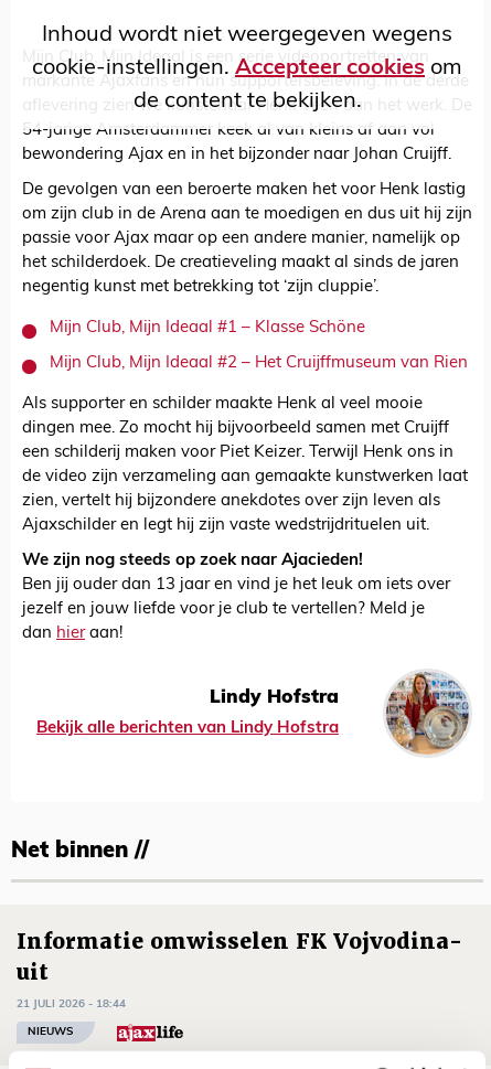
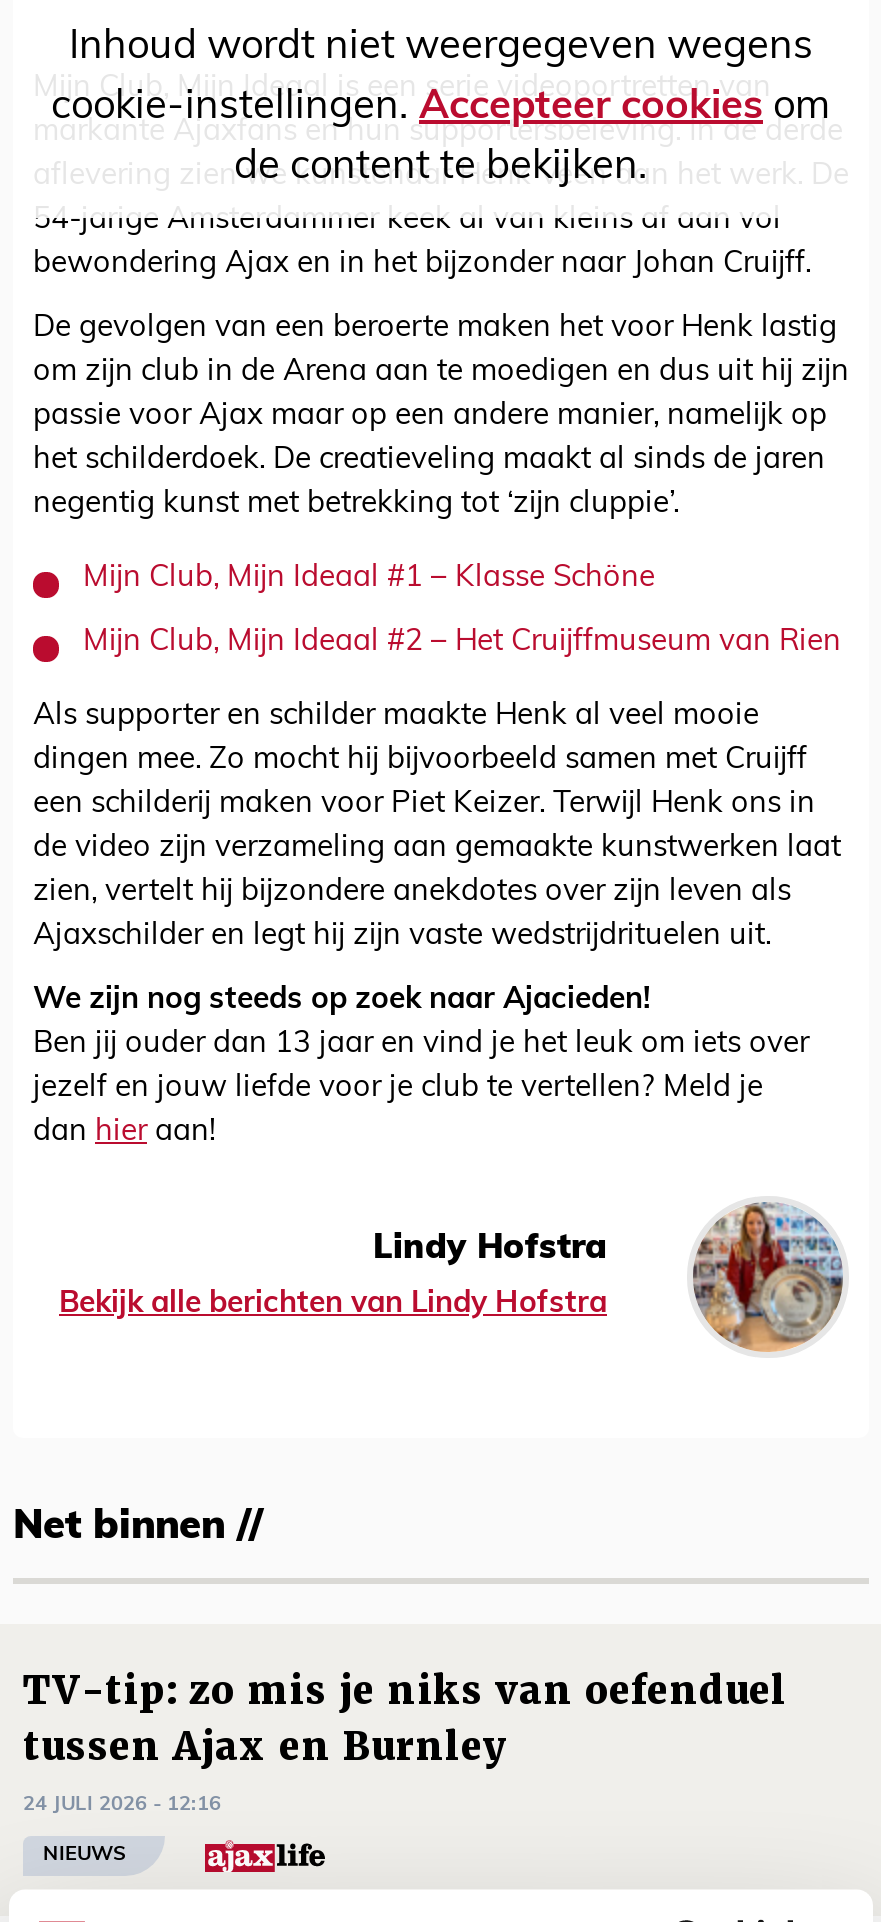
- Informatie omwisselen FK Vojvodina-
- uit
+ TV-tip: zo mis je niks van oefenduel
+ tussen Ajax en Burnley

- 21 JULI 2026 - 18:44
+ 24 JULI 2026 - 12:16
